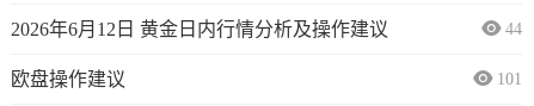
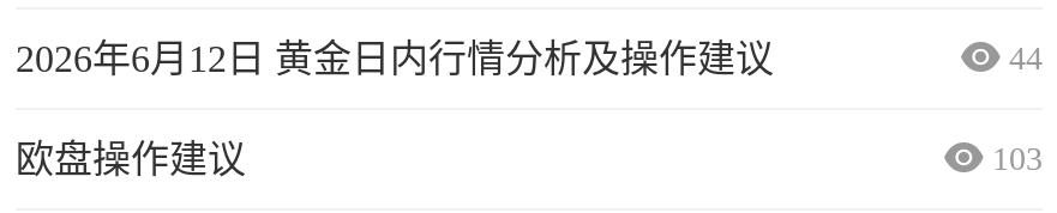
- 101
+ 103
